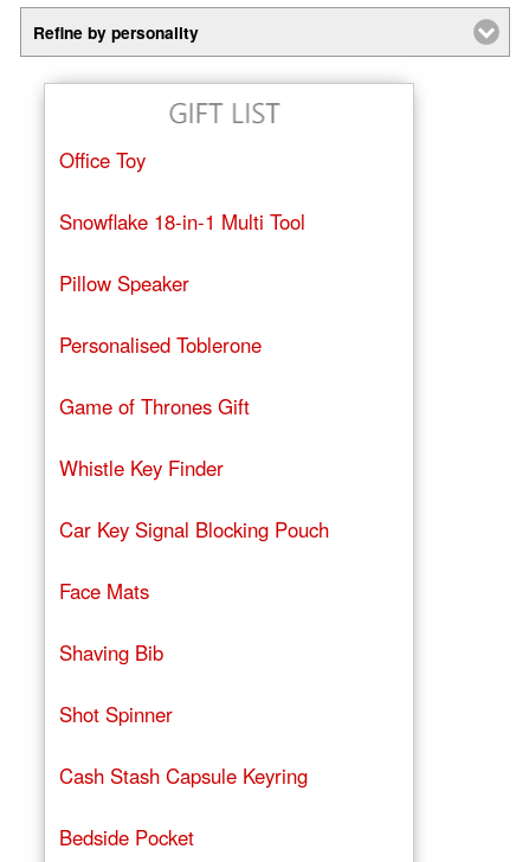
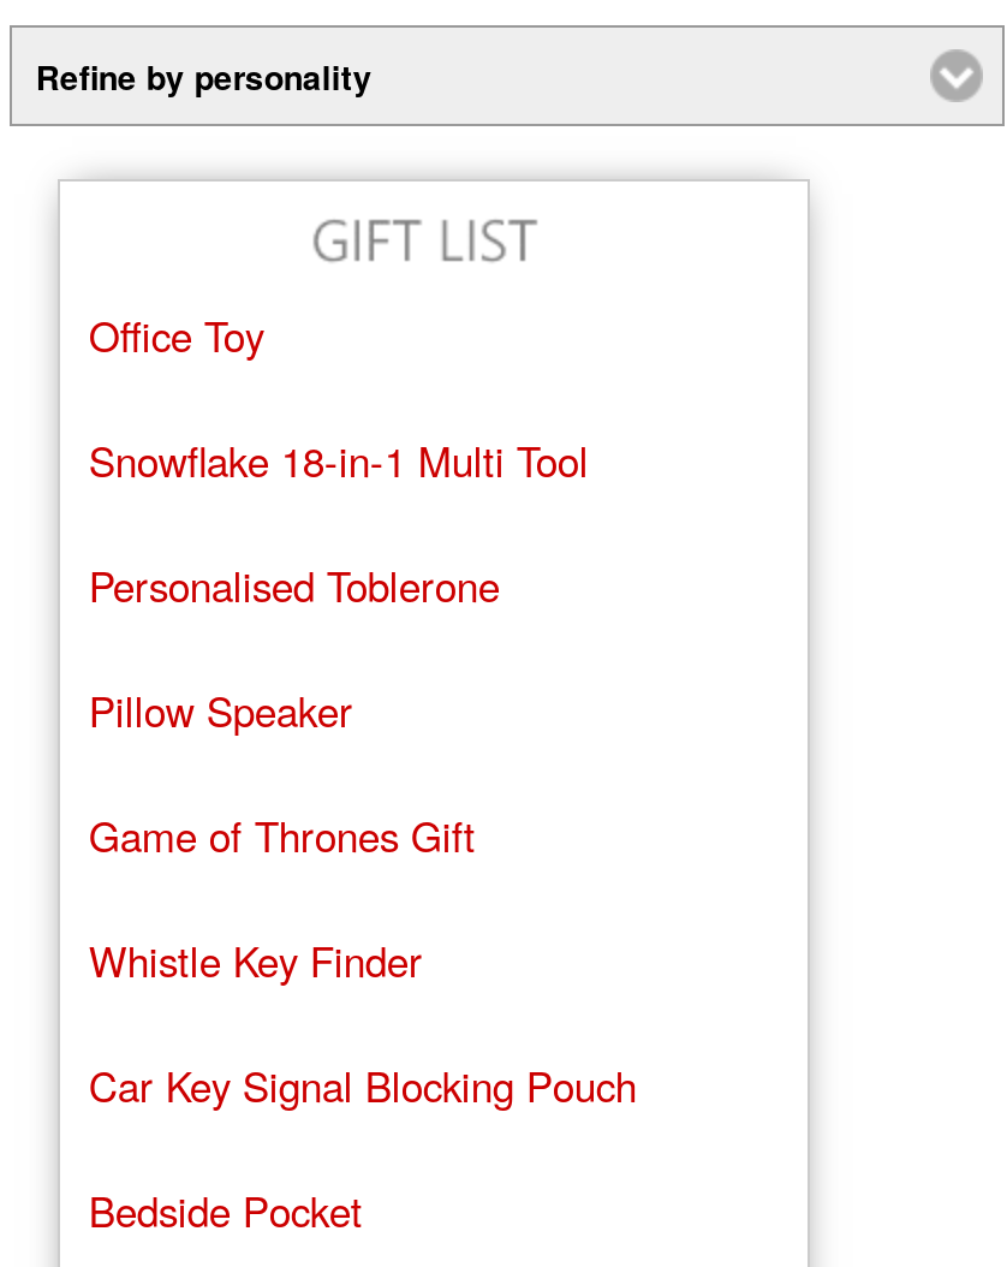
moved down: Pillow Speaker

moved up: Personalised Toblerone

- Face Mats
- Shaving Bib
- Shot Spinner
- Cash Stash Capsule Keyring
